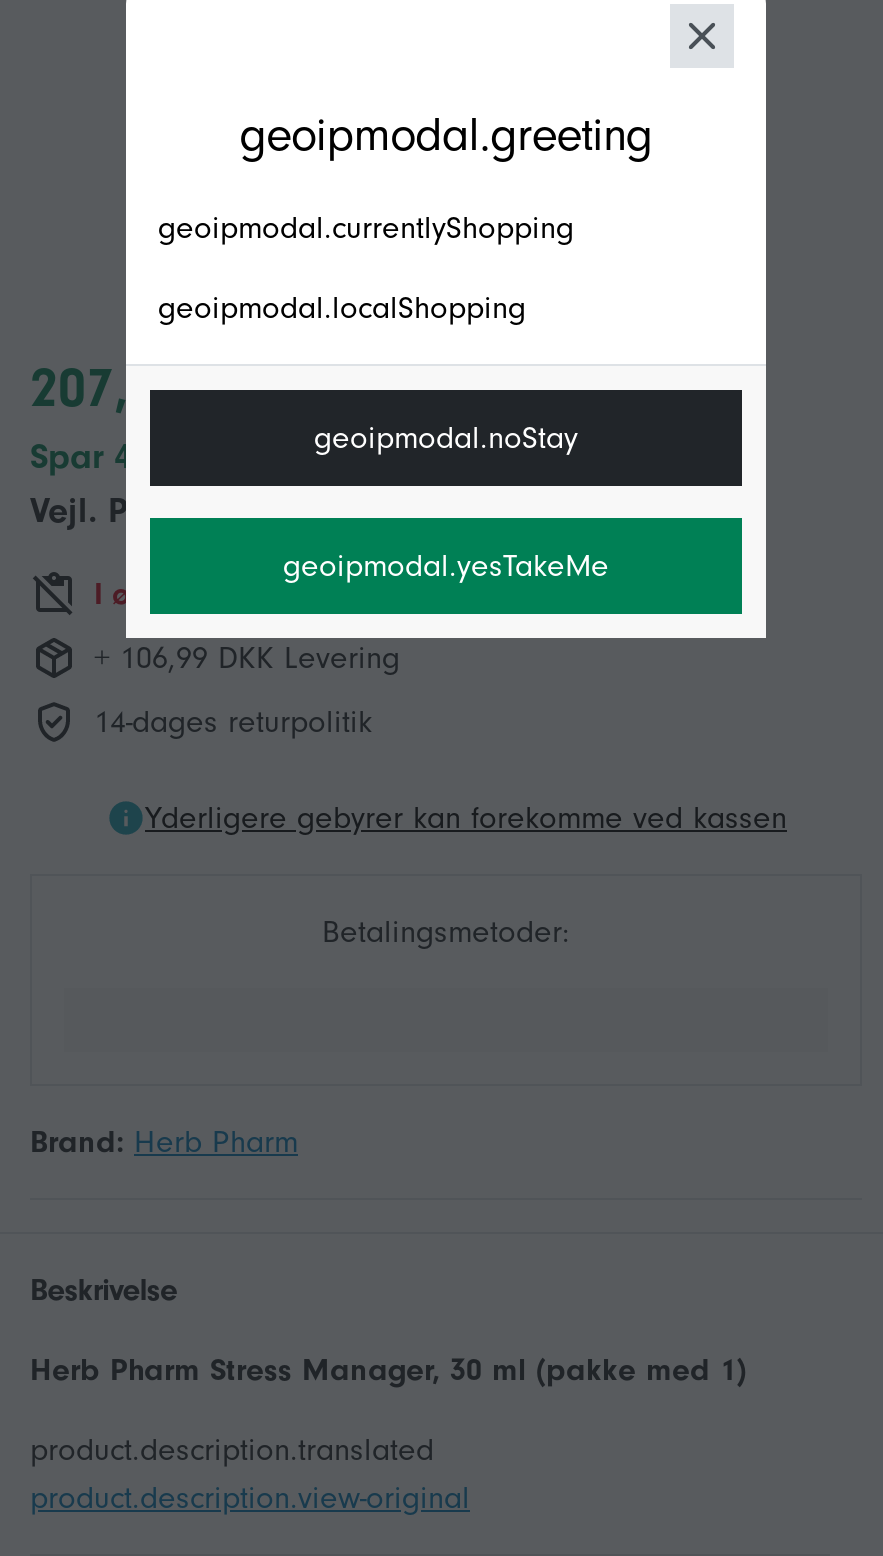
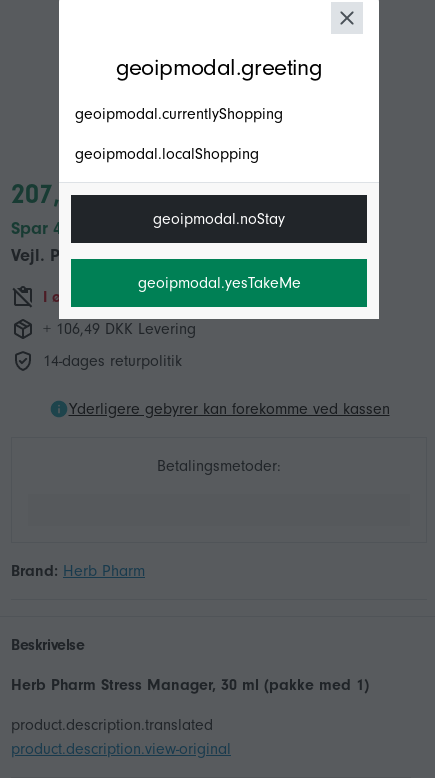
- + 106,99 DKK Levering
+ + 106,49 DKK Levering
